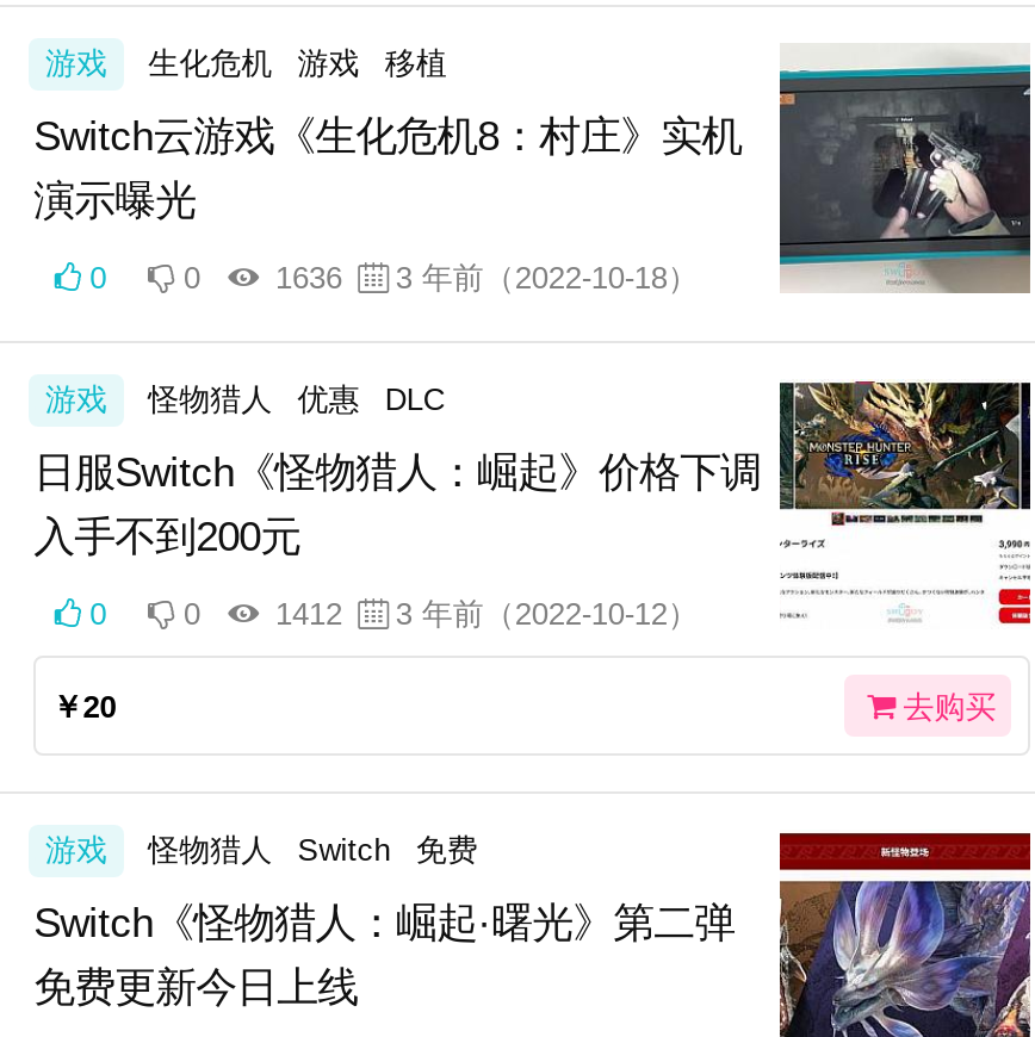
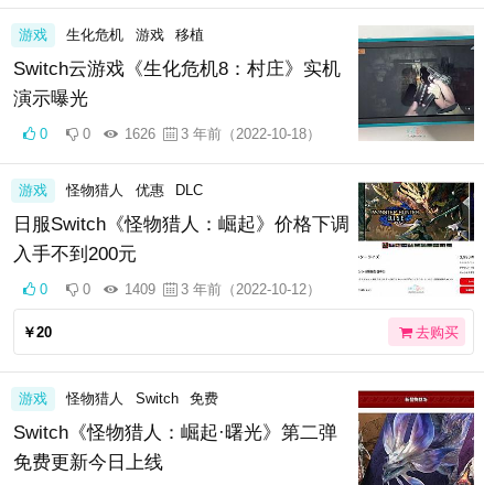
- 0 1636 3 年前（2022-10-18）
+ 0 1626 3 年前（2022-10-18）

- 0 1412 3 年前（2022-10-12）
+ 0 1409 3 年前（2022-10-12）
